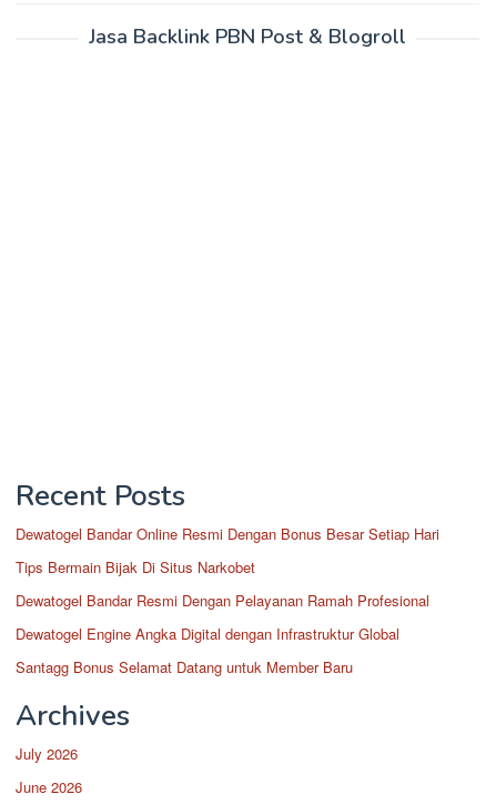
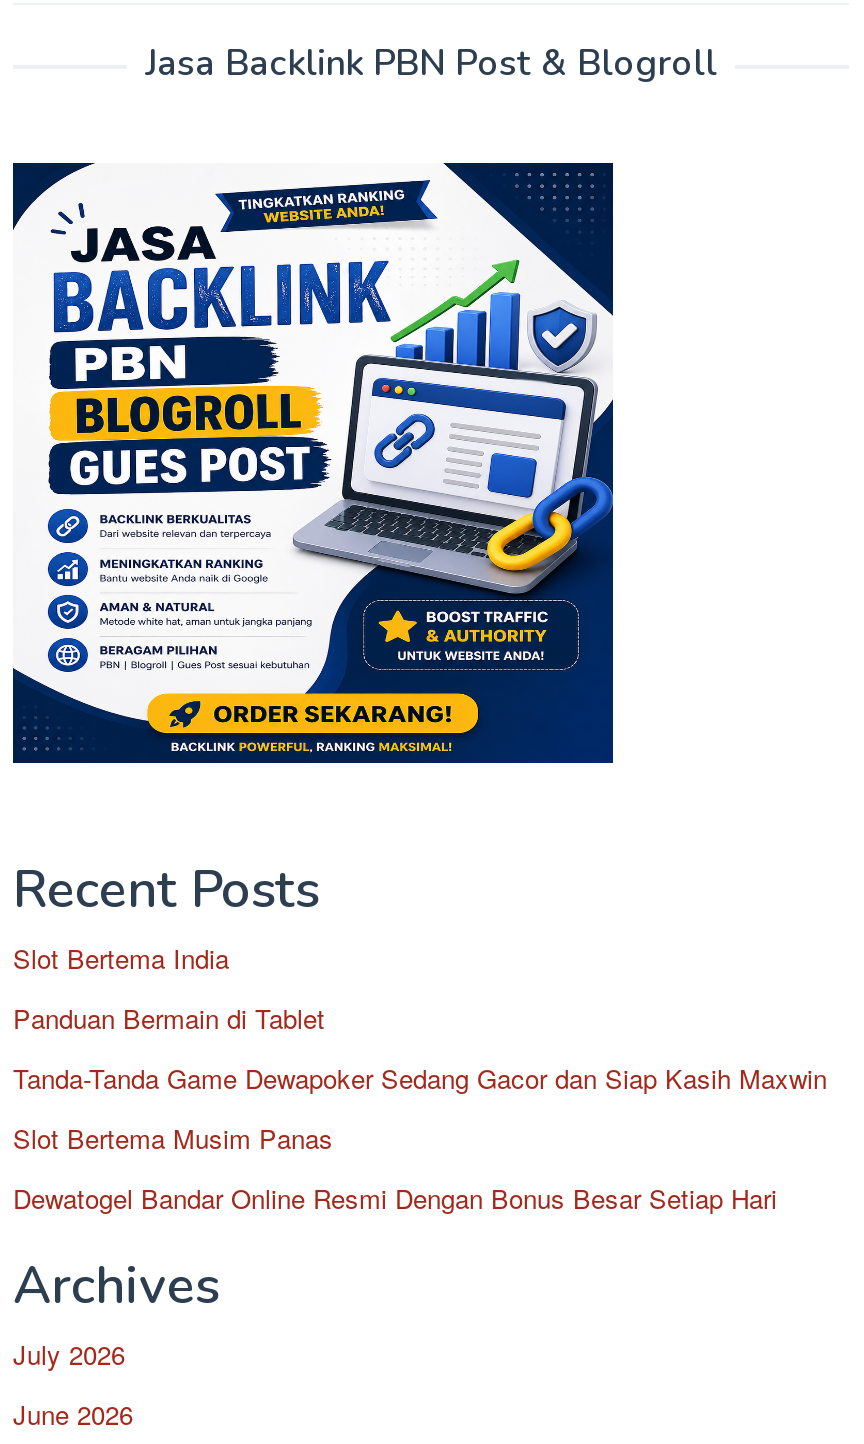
+ [image]

+ Slot Bertema India
+ Panduan Bermain di Tablet
+ Tanda-Tanda Game Dewapoker Sedang Gacor dan Siap Kasih Maxwin
+ Slot Bertema Musim Panas

moved down: Dewatogel Bandar Online Resmi Dengan Bonus Besar Setiap Hari

- Tips Bermain Bijak Di Situs Narkobet
- Dewatogel Bandar Resmi Dengan Pelayanan Ramah Profesional
- Dewatogel Engine Angka Digital dengan Infrastruktur Global
- Santagg Bonus Selamat Datang untuk Member Baru
